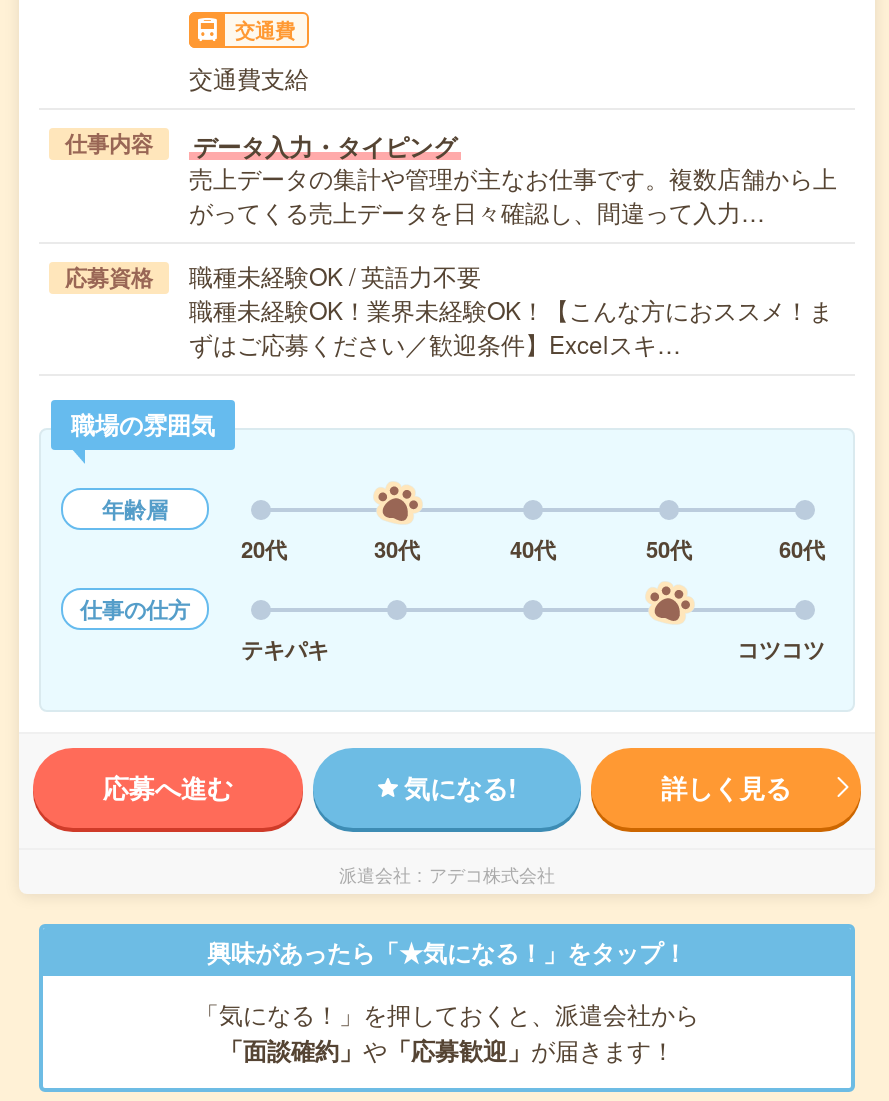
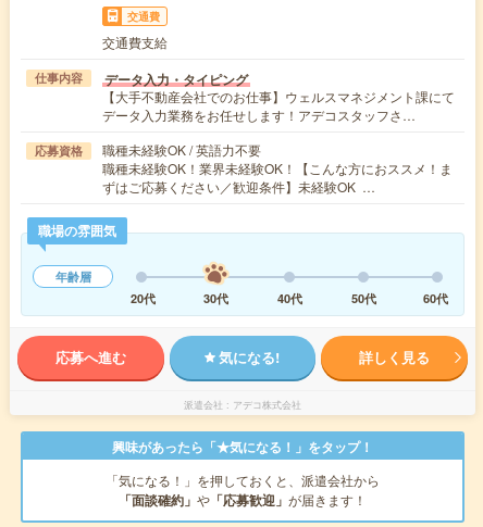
- 売上データの集計や管理が主なお仕事です。複数店舗から上
- がってくる売上データを日々確認し、間違って入力…
+ 【大手不動産会社でのお仕事】ウェルスマネジメント課にて
+ データ入力業務をお任せします！アデコスタッフさ…

- ずはご応募ください／歓迎条件】Excelスキ…
+ ずはご応募ください／歓迎条件】未経験OK …

- 仕事の仕方
- テキパキ
- コツコツ
